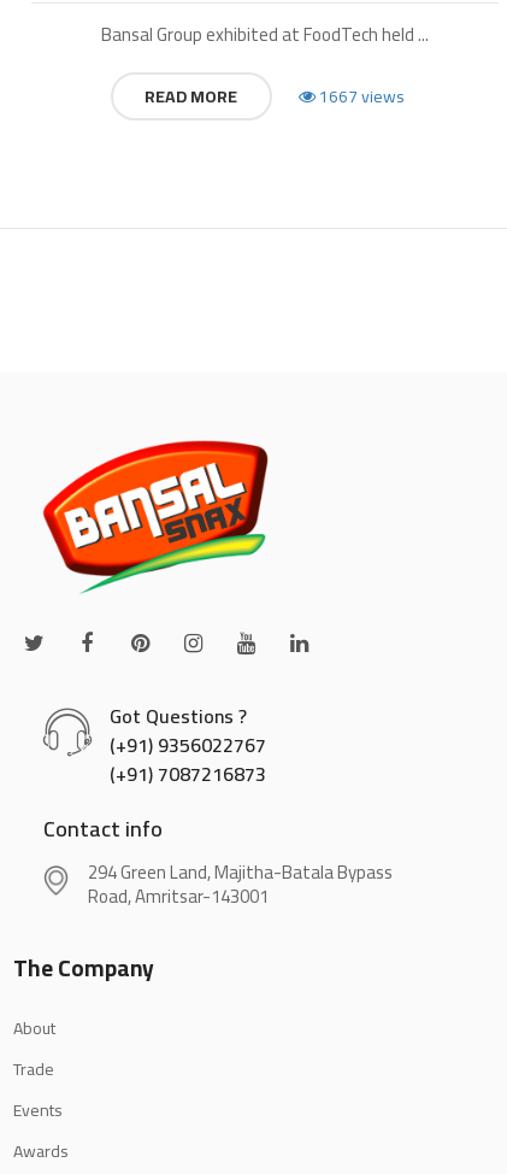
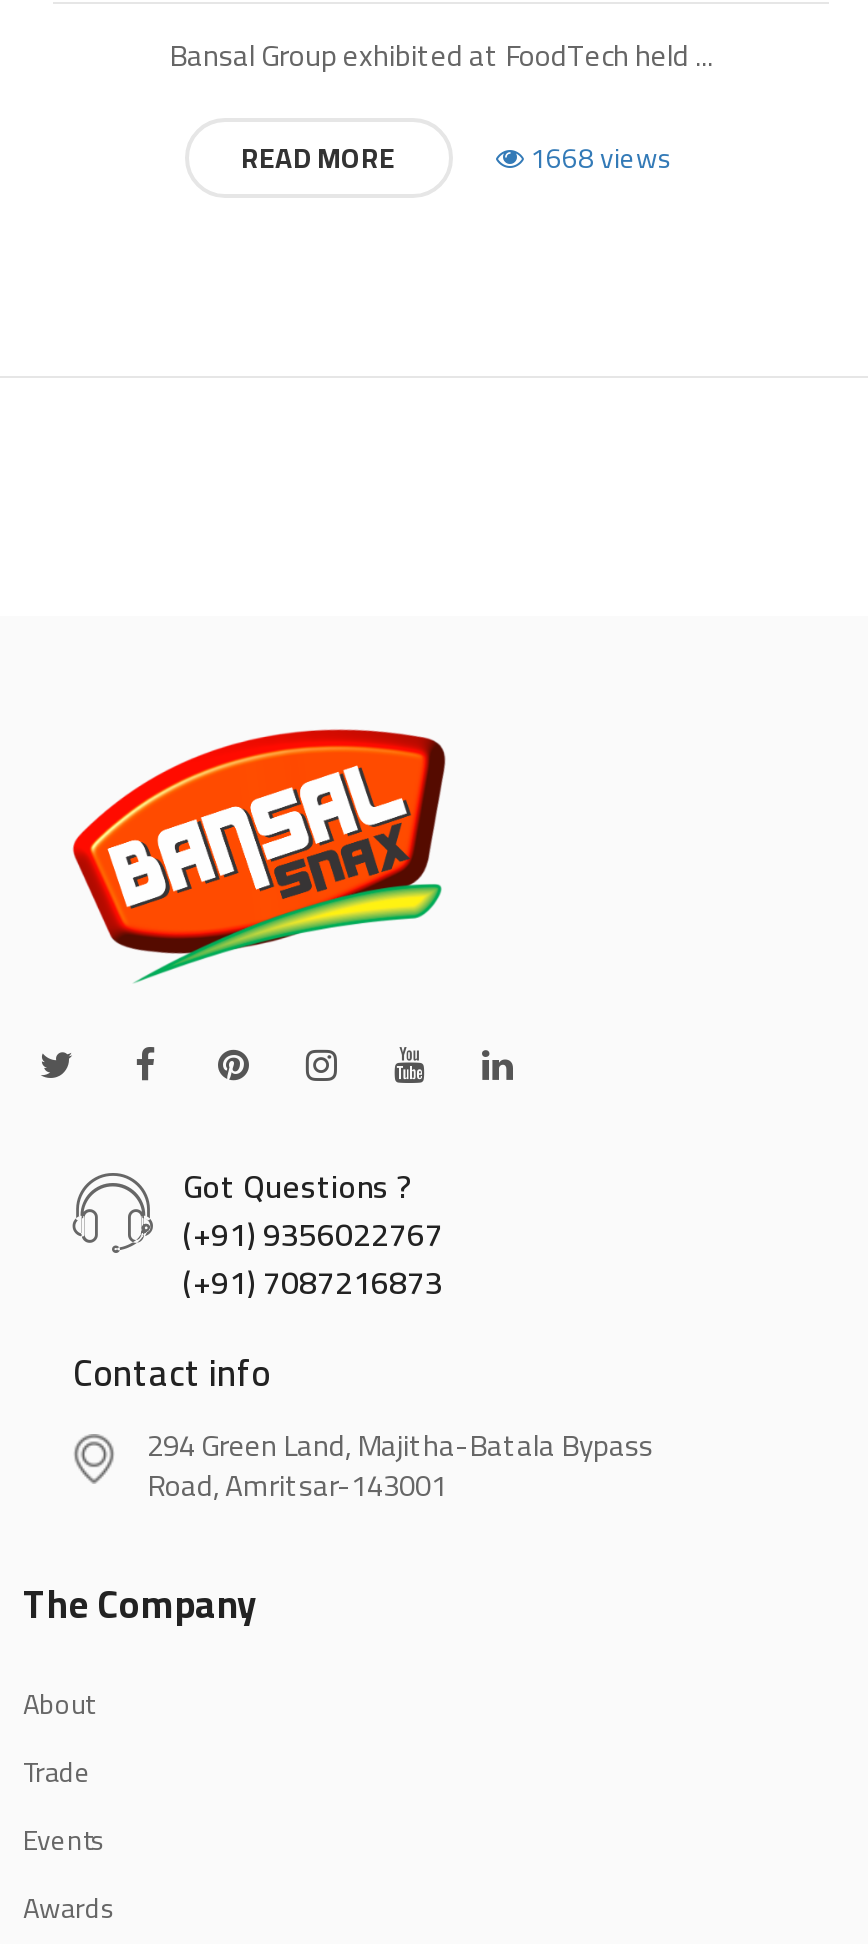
- 1667 views
+ 1668 views
